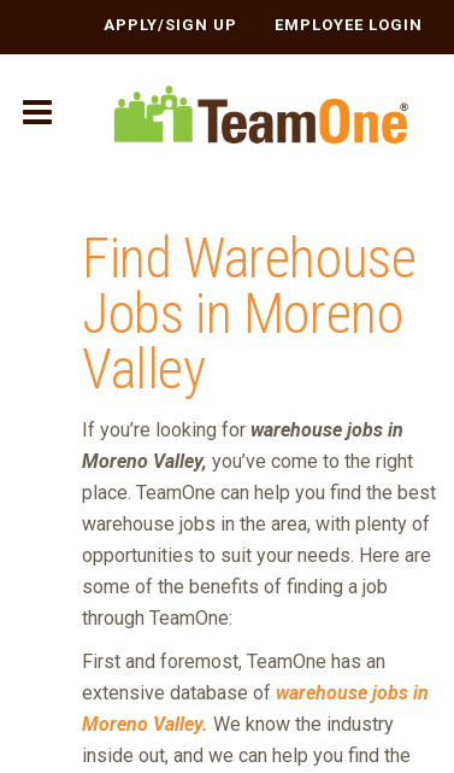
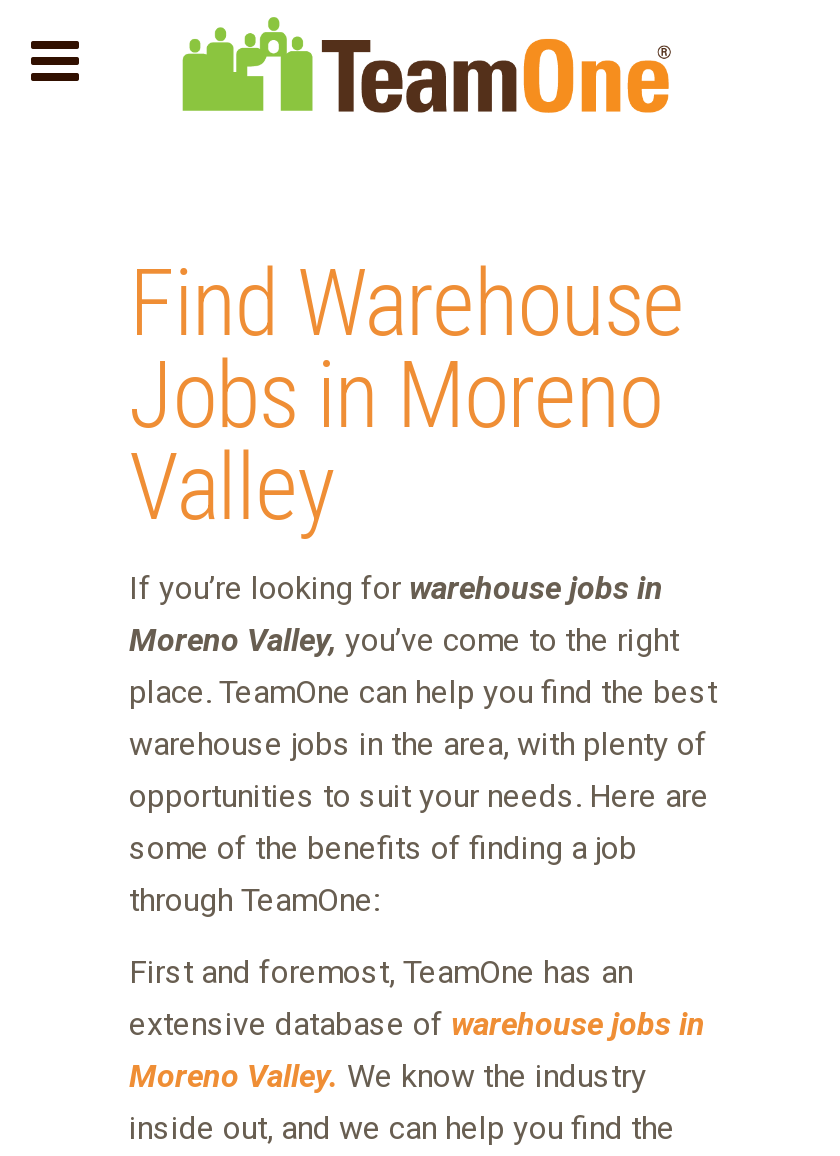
- APPLY/SIGN UP
- EMPLOYEE LOGIN
